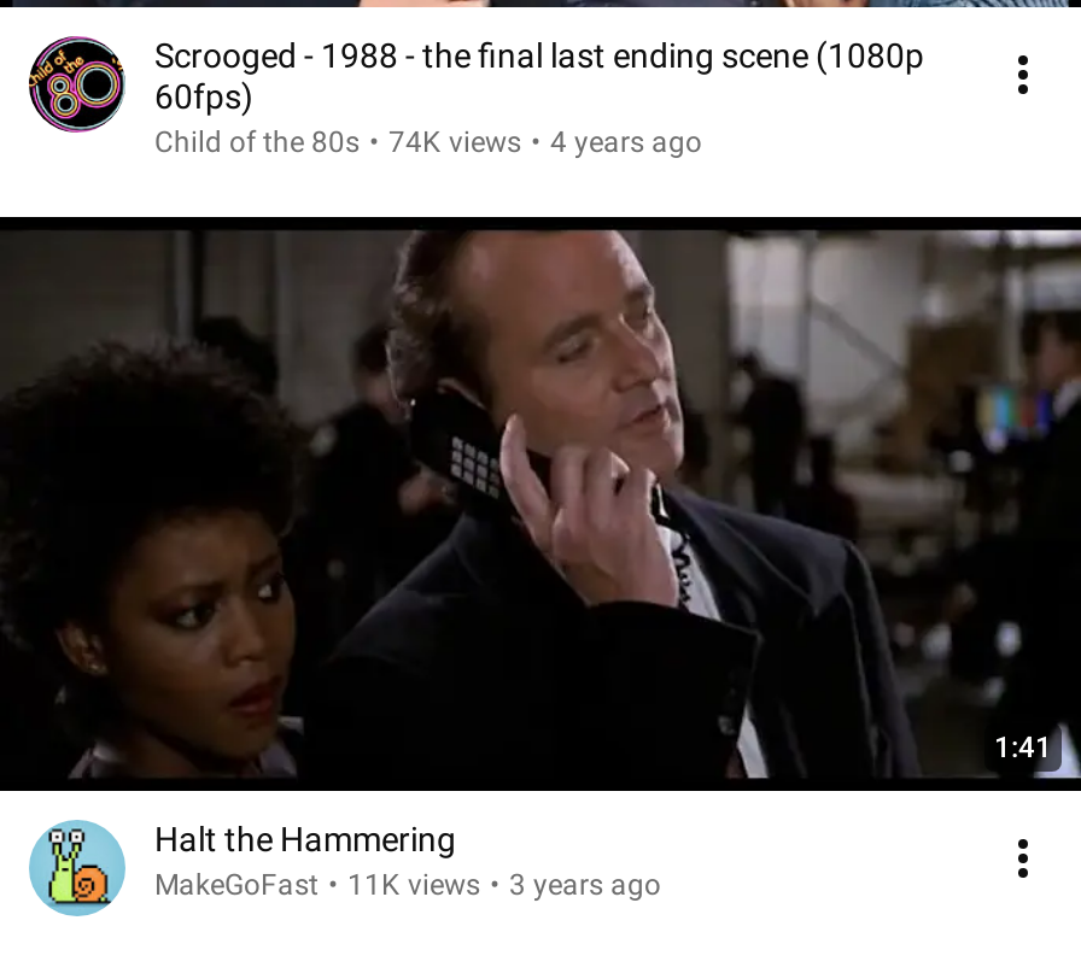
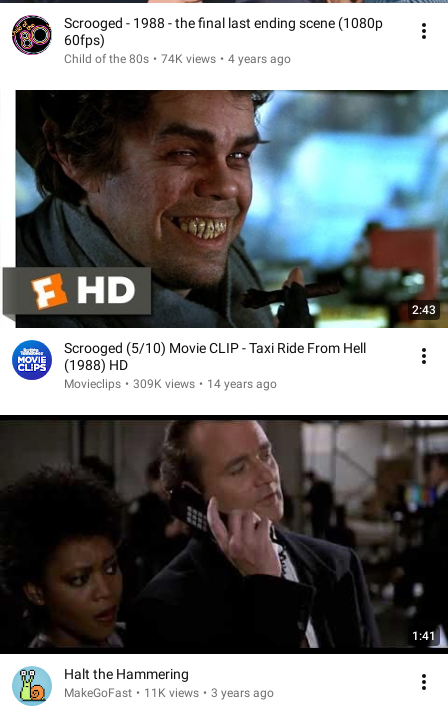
+ [image]
+ 2:43
+ Scrooged (5/10) Movie CLIP - Taxi Ride From Hell
+ (1988) HD
+ Movieclips • 309K views • 14 years ago

+ [image]
